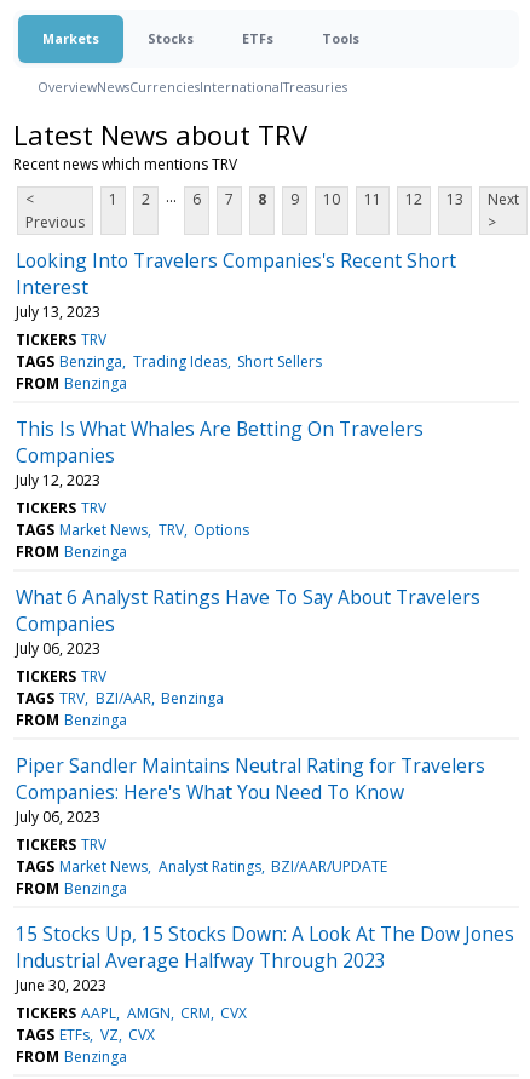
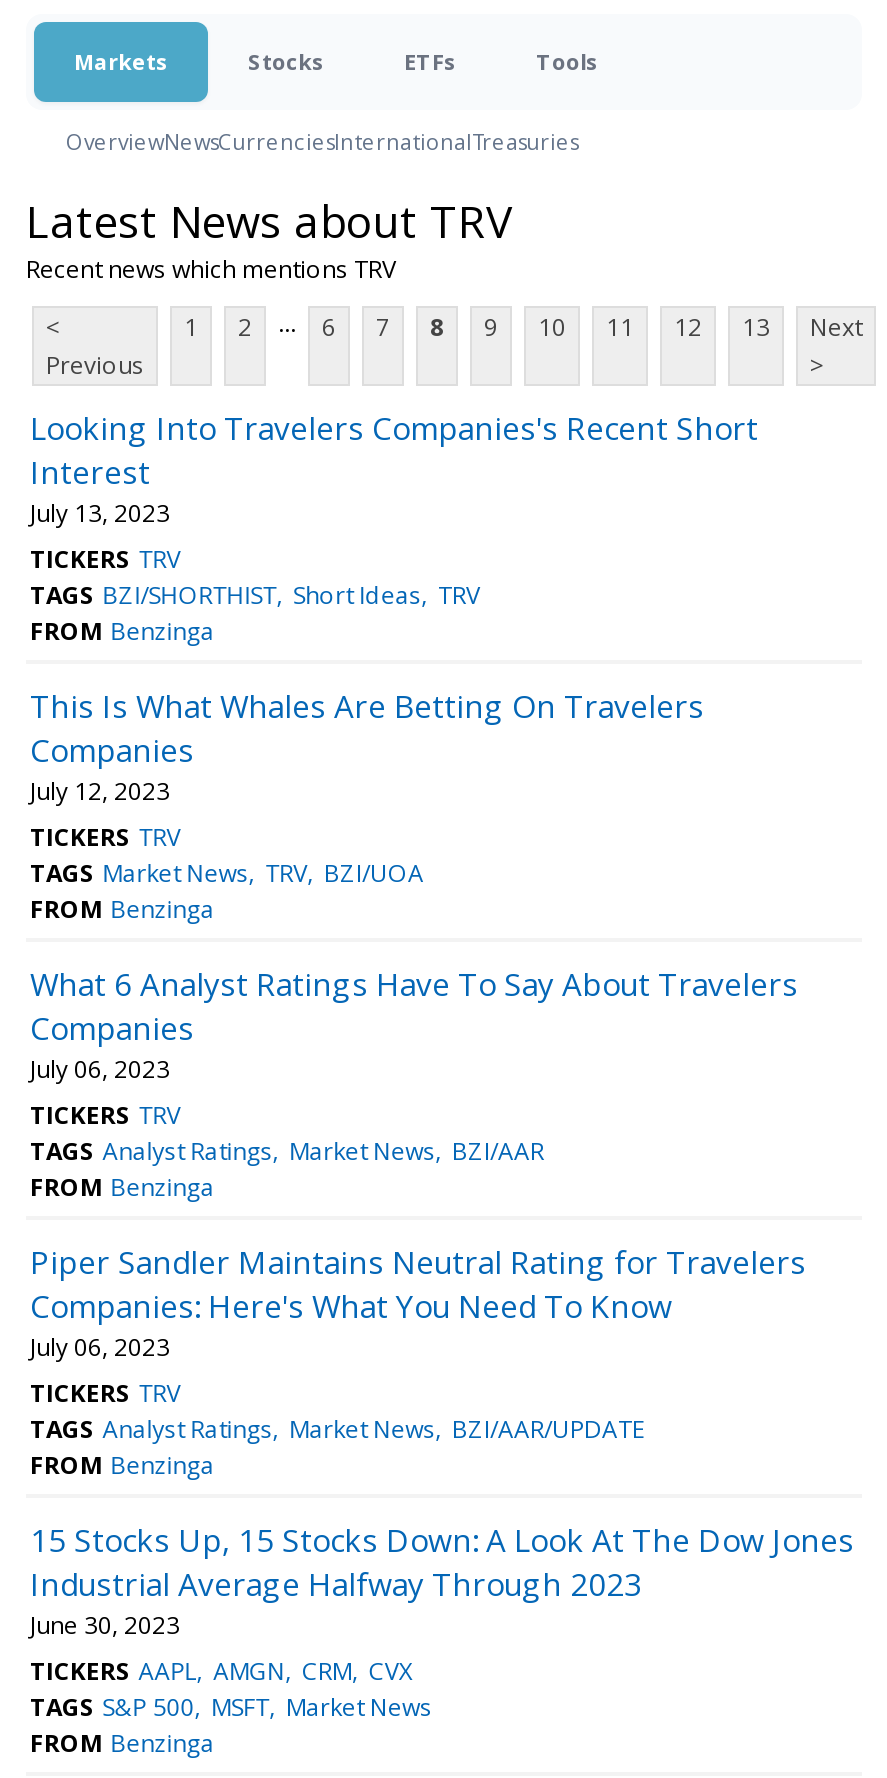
- TAGS Benzinga Trading Ideas Short Sellers
+ TAGS BZI/SHORTHIST Short Ideas TRV

- TAGS Market News TRV Options
+ TAGS Market News TRV BZI/UOA

- TAGS TRV BZI/AAR Benzinga
+ TAGS Analyst Ratings Market News BZI/AAR

- TAGS Market News Analyst Ratings BZI/AAR/UPDATE
+ TAGS Analyst Ratings Market News BZI/AAR/UPDATE

- TAGS ETFs VZ CVX
+ TAGS S&P 500 MSFT Market News
